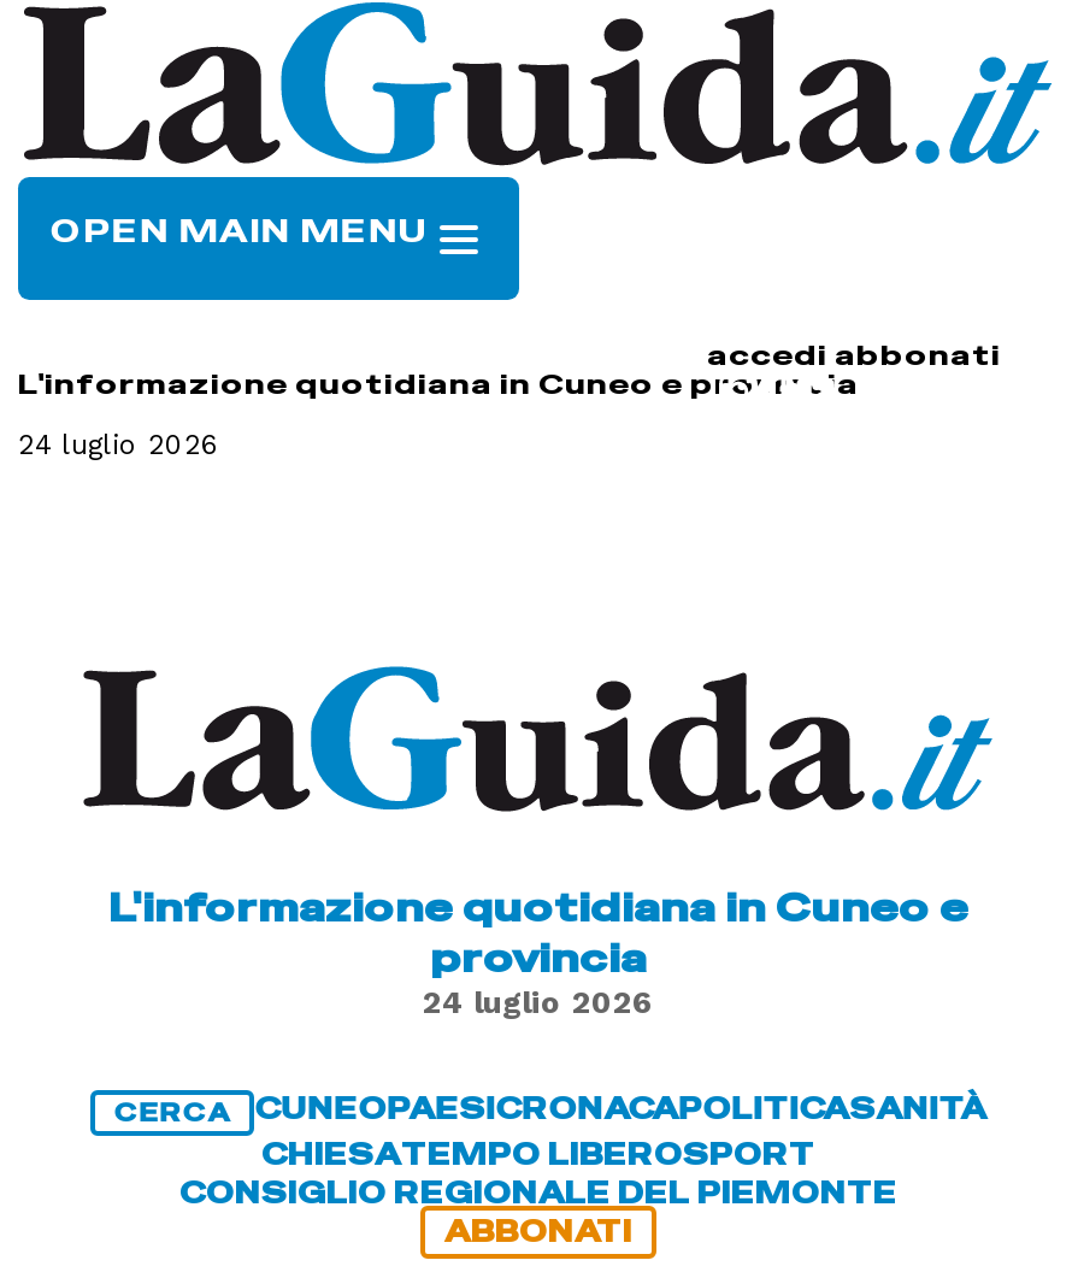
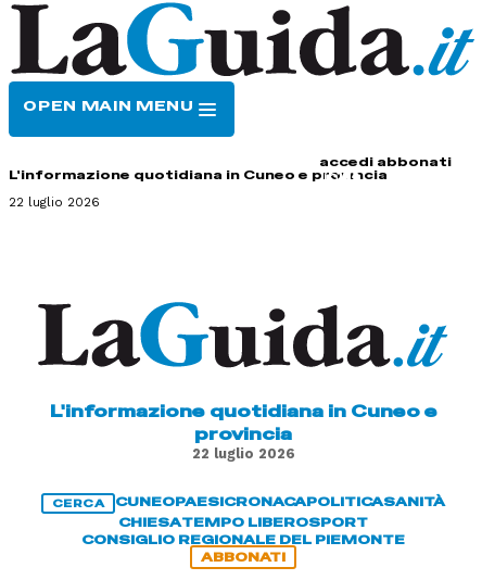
- 24 luglio 2026
+ 22 luglio 2026

- 24 luglio 2026
+ 22 luglio 2026
